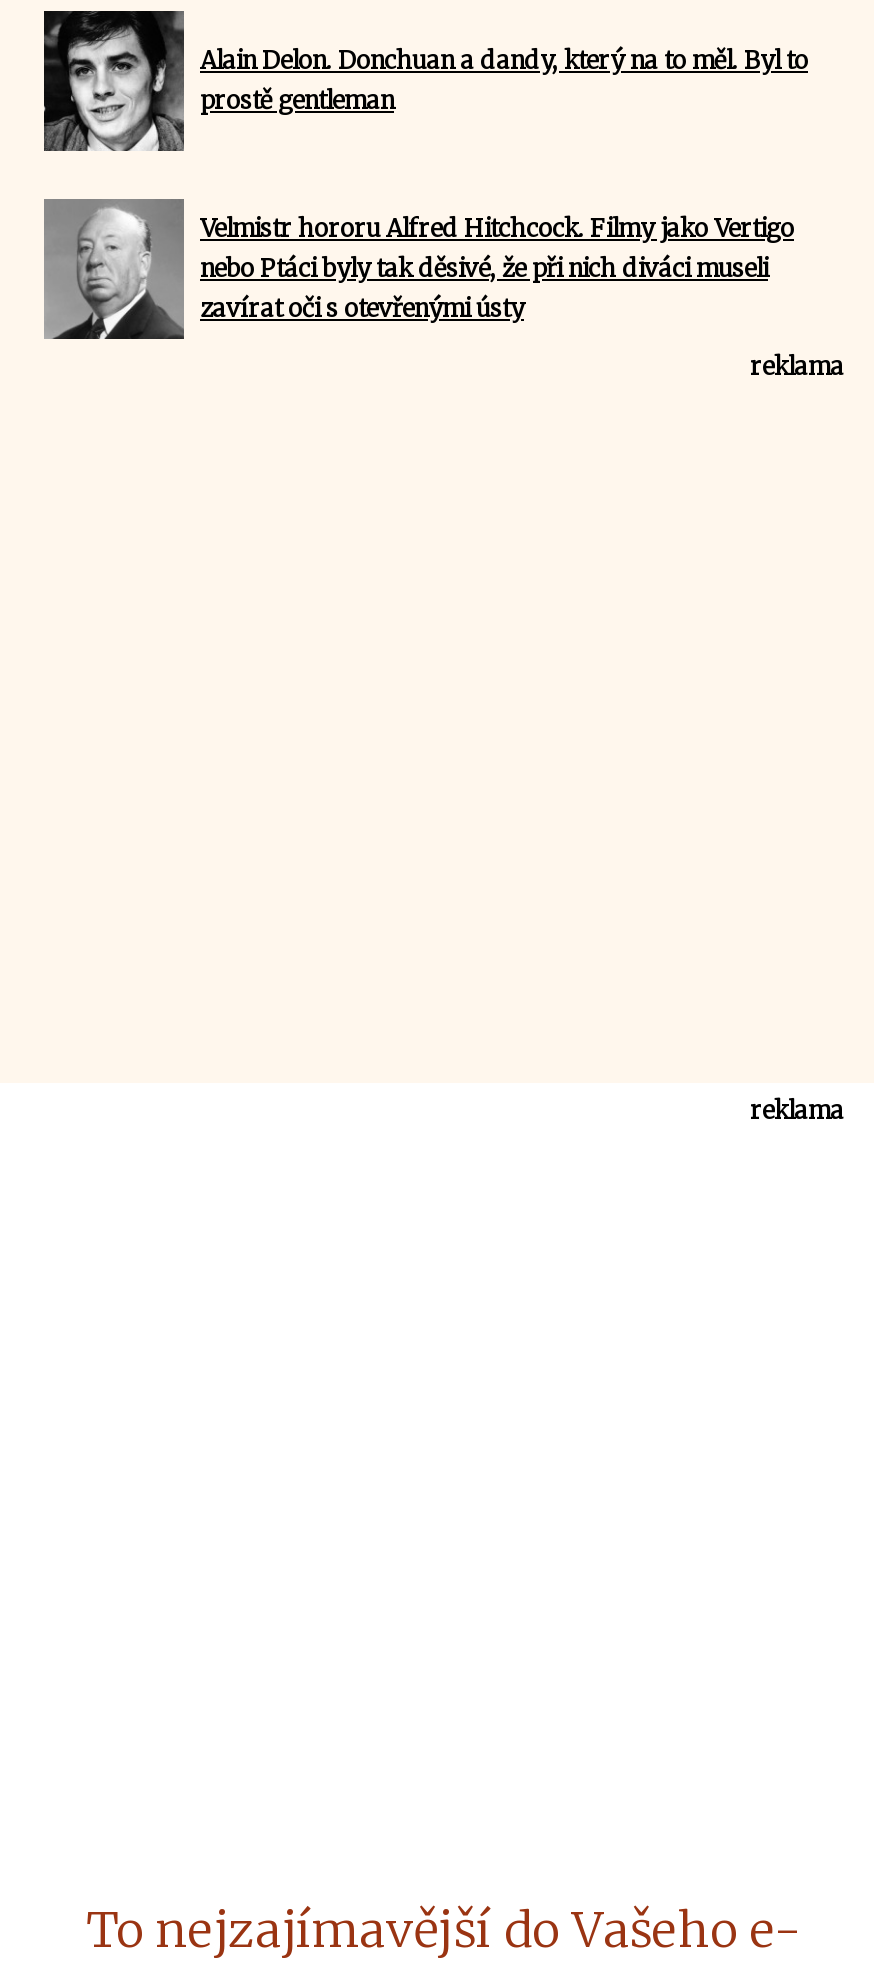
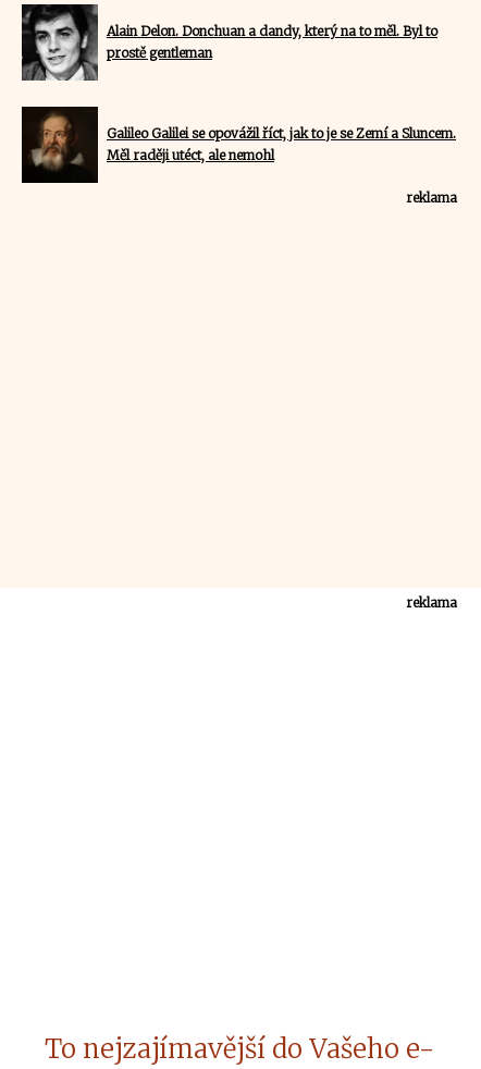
- [image]
- Velmistr hororu Alfred Hitchcock. Filmy jako Vertigo
- nebo Ptáci byly tak děsivé, že při nich diváci museli
- zavírat oči s otevřenými ústy
+ [image]
+ Galileo Galilei se opovážil říct, jak to je se Zemí a Sluncem.
+ Měl raději utéct, ale nemohl
